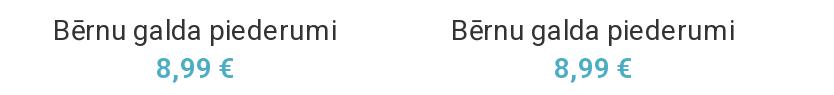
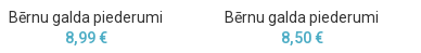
- 8,99 €
+ 8,50 €
